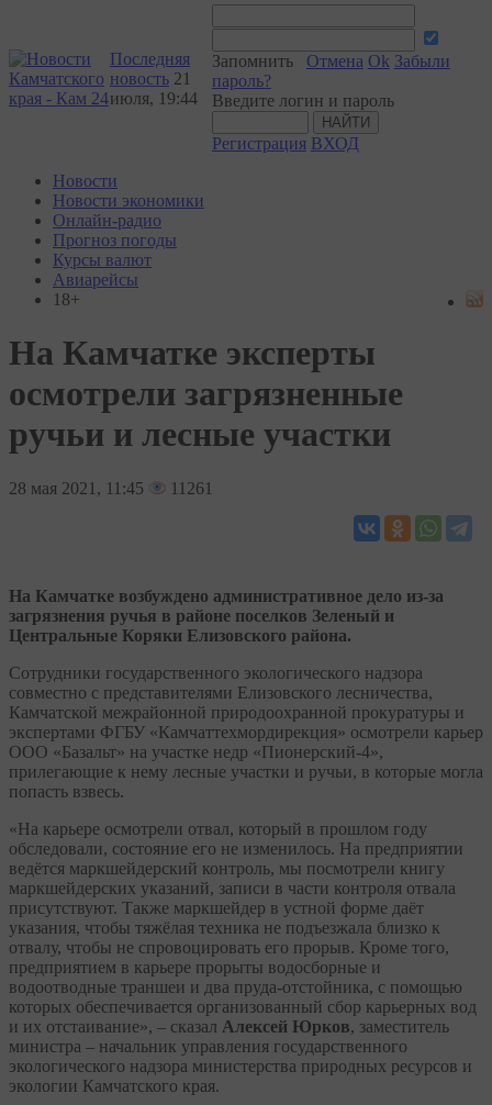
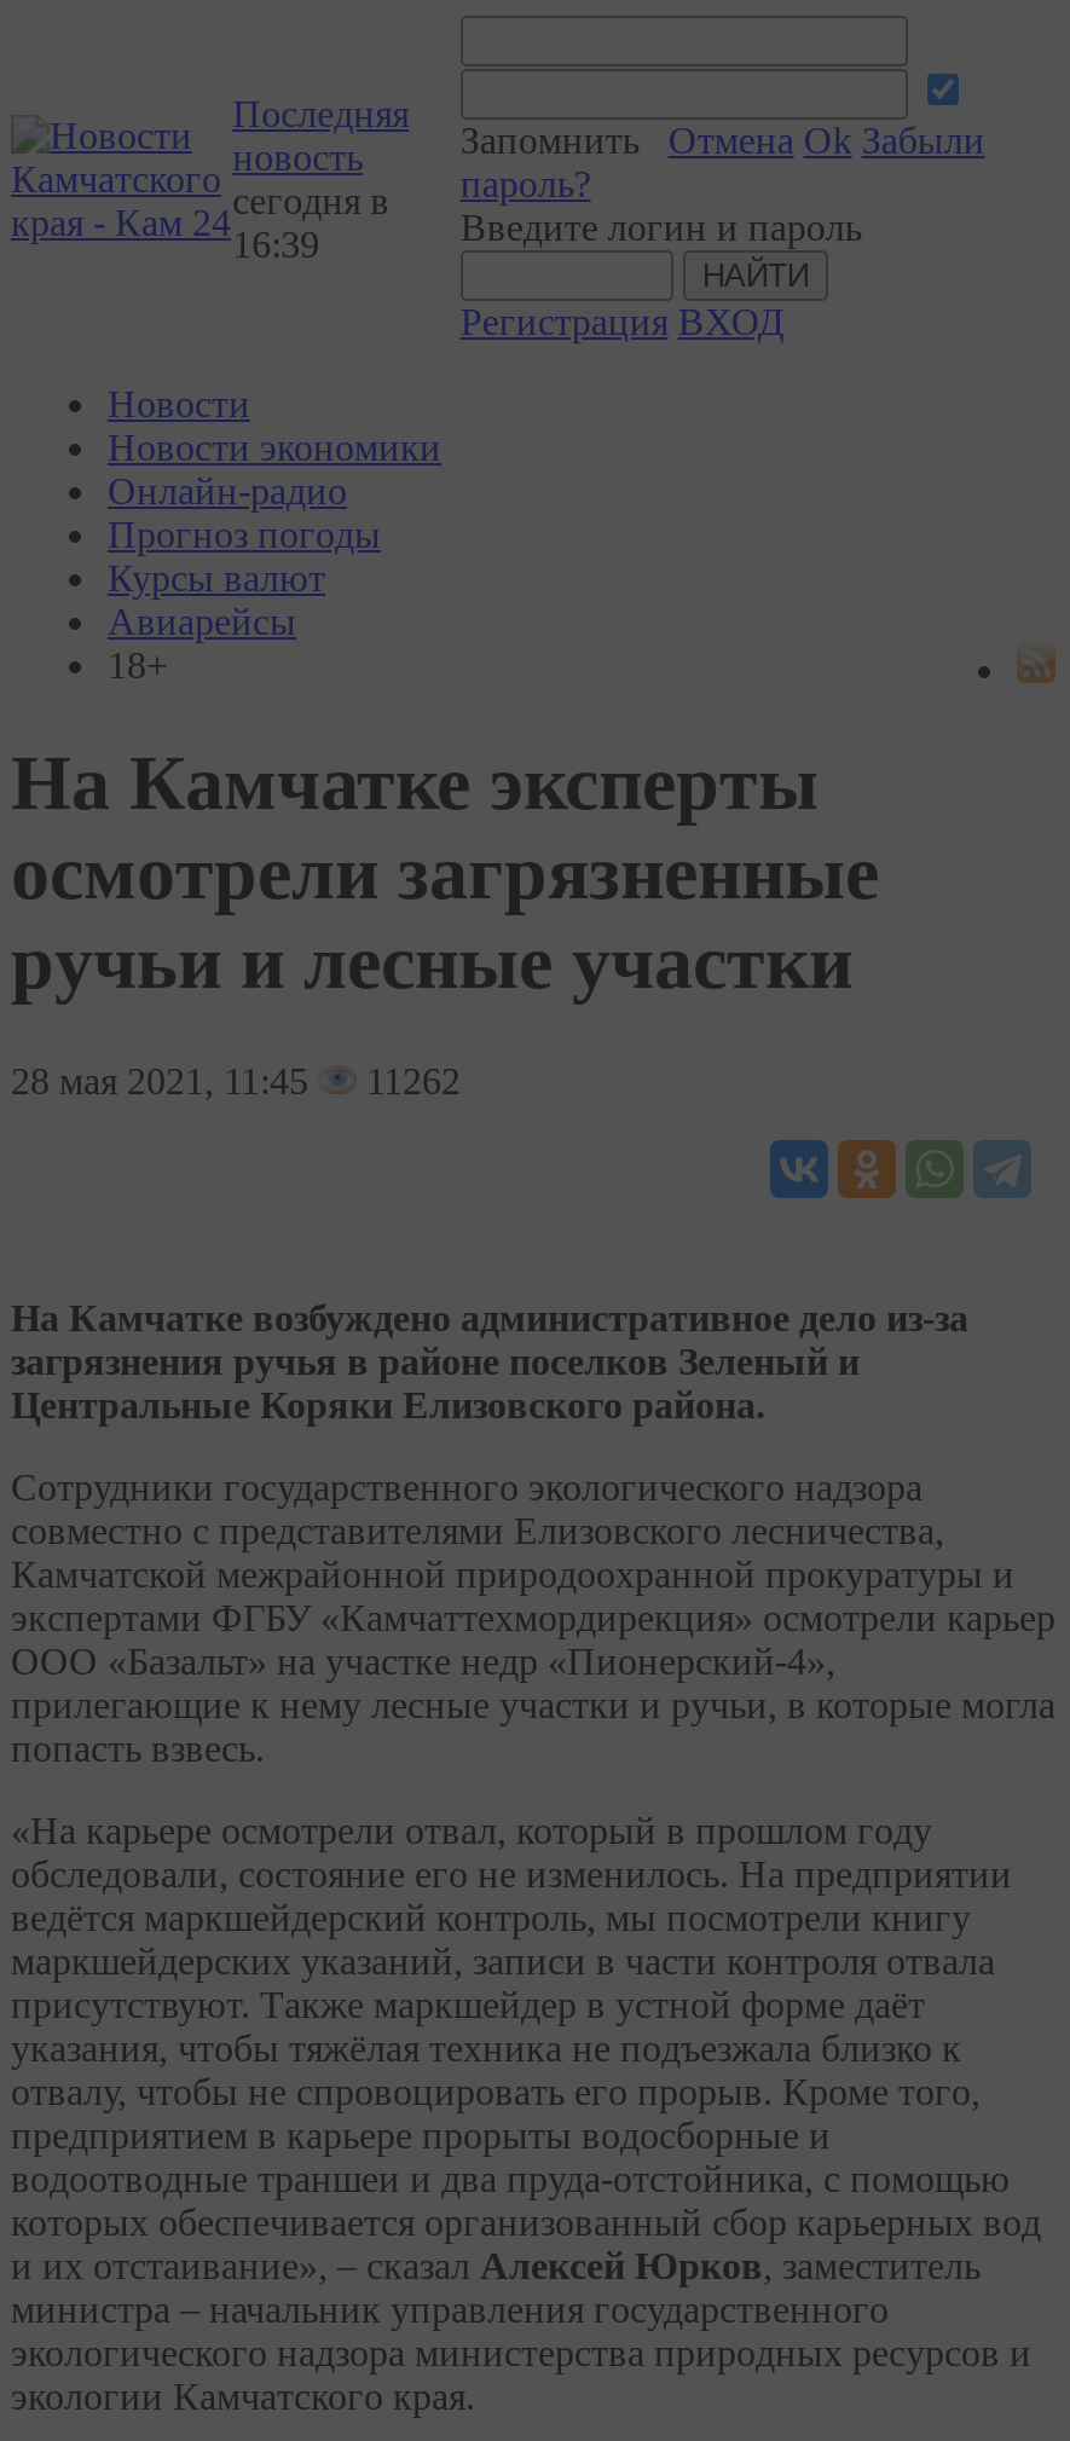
- новость 21
- июля, 19:44
+ новость
+ сегодня в
+ 16:39

- 28 мая 2021, 11:45 11261
+ 28 мая 2021, 11:45 11262
